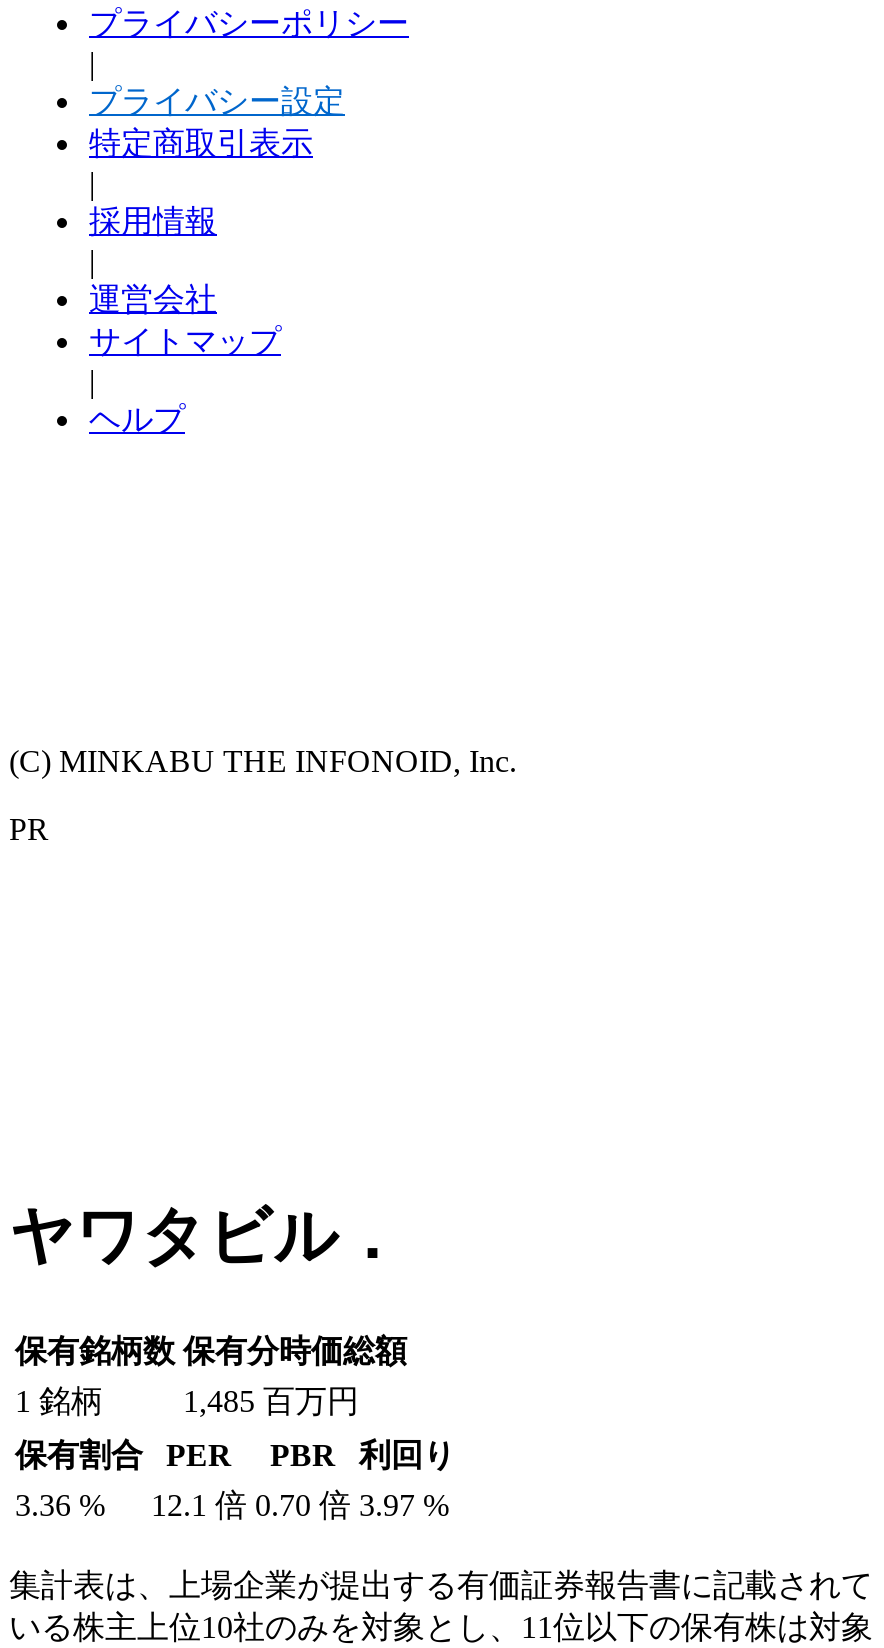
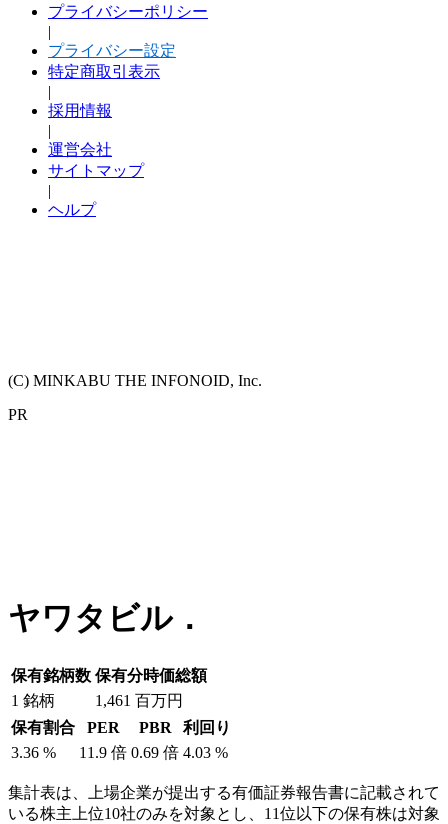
- 1,485百万円
+ 1,461百万円

- 3.36% 12.1倍 0.70倍 3.97%
+ 3.36% 11.9倍 0.69倍 4.03%
